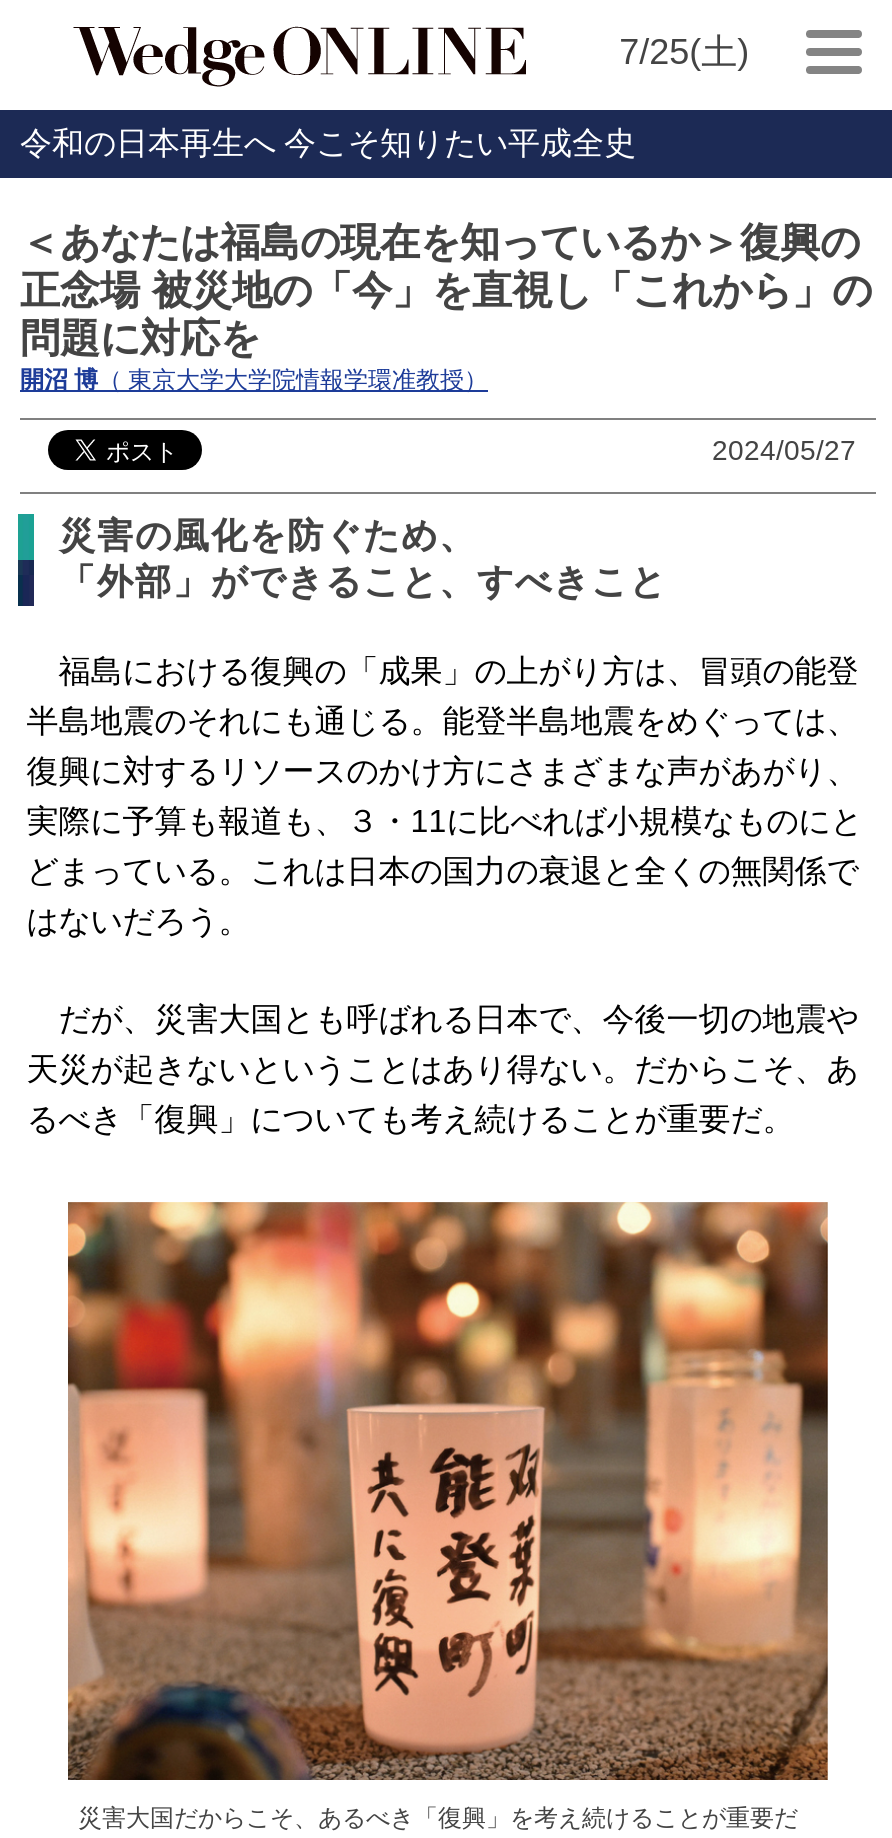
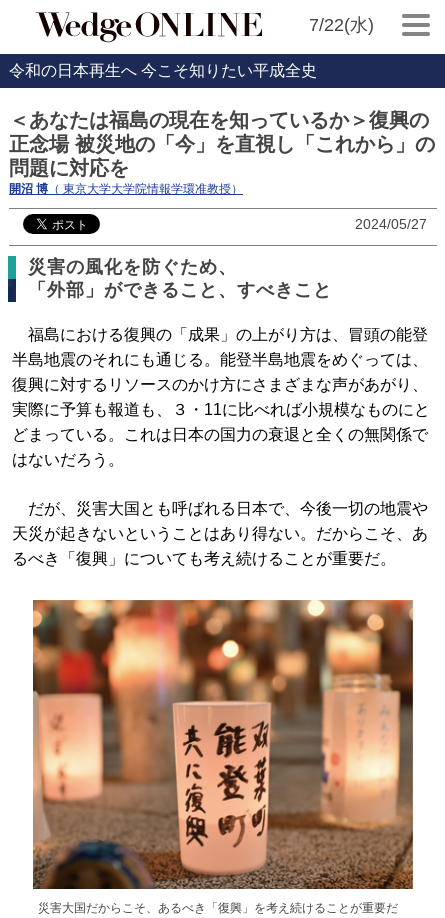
- 7/25(土)
+ 7/22(水)
